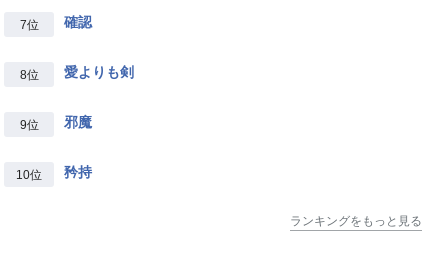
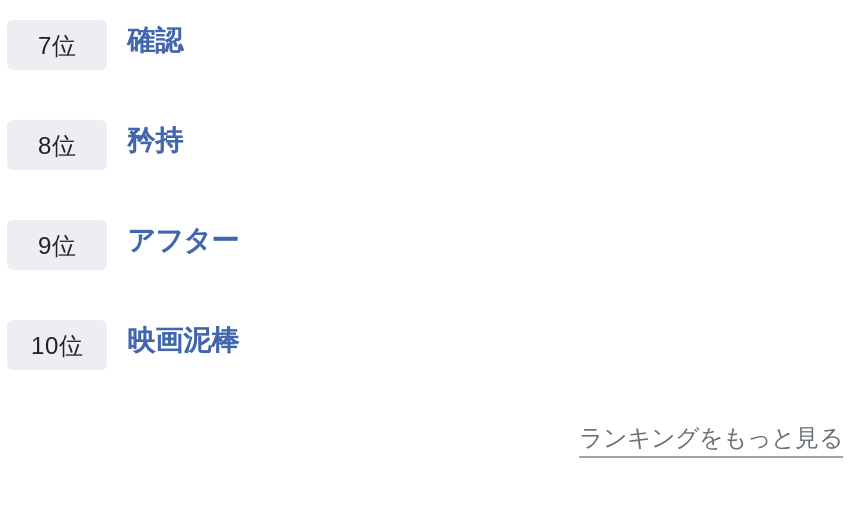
- 愛よりも剣

- 邪魔
+ アフター

+ 映画泥棒

moved up: 矜持
